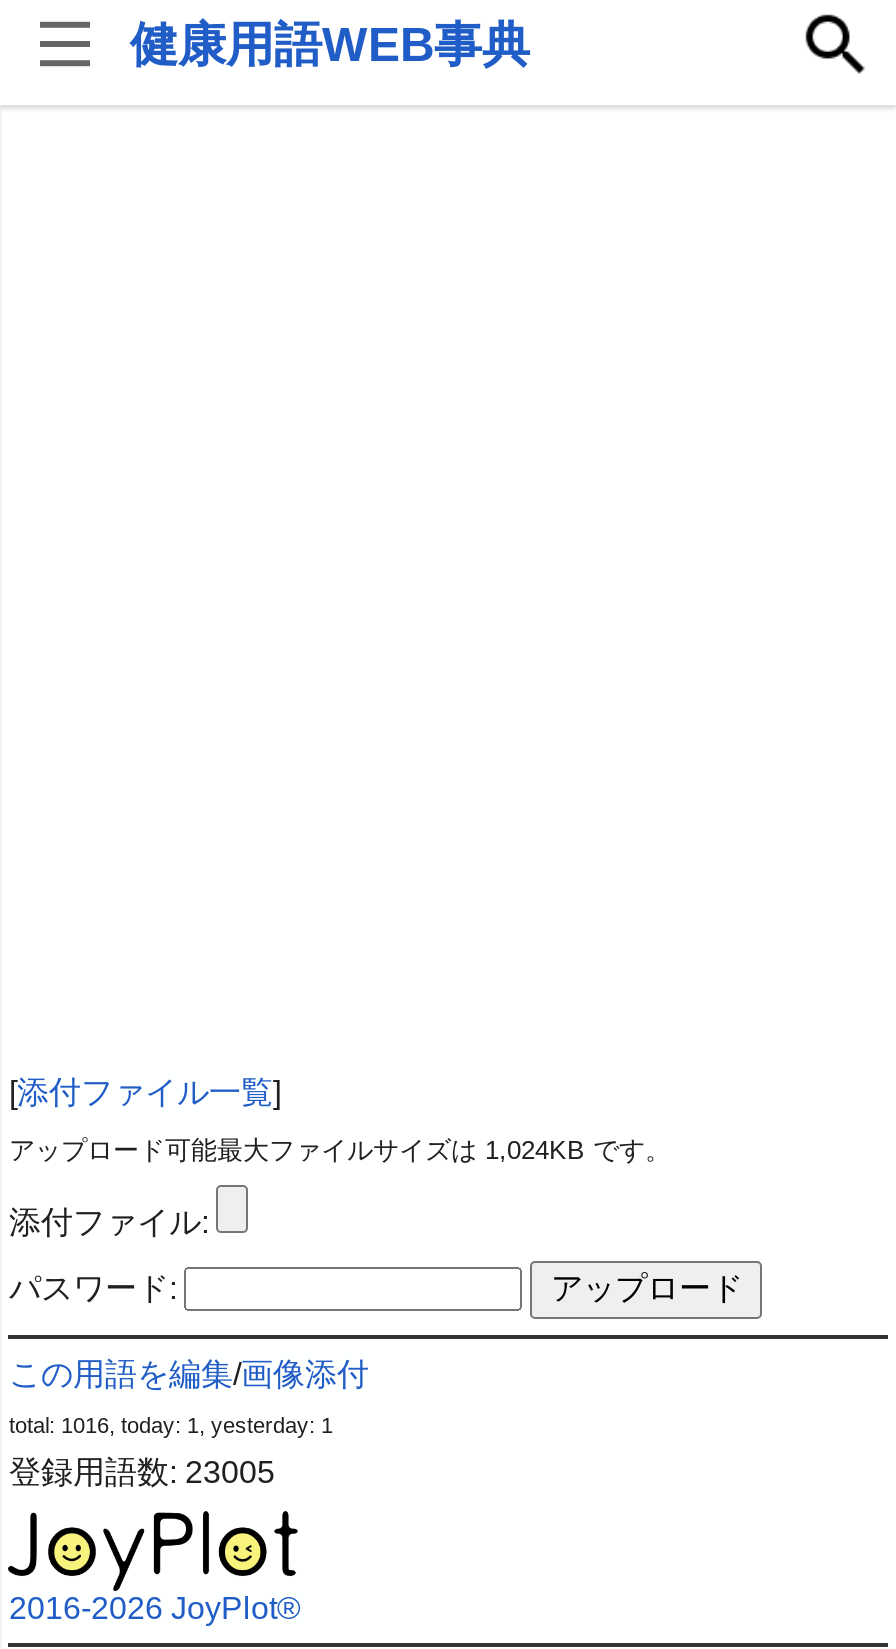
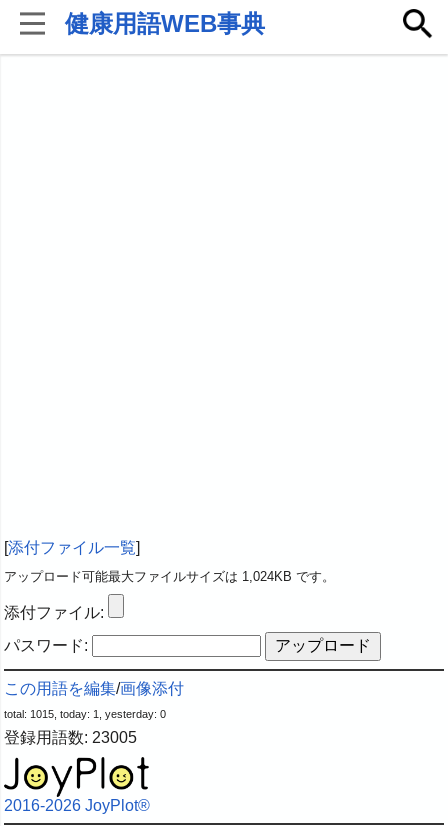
- total: 1016, today: 1, yesterday: 1
+ total: 1015, today: 1, yesterday: 0
